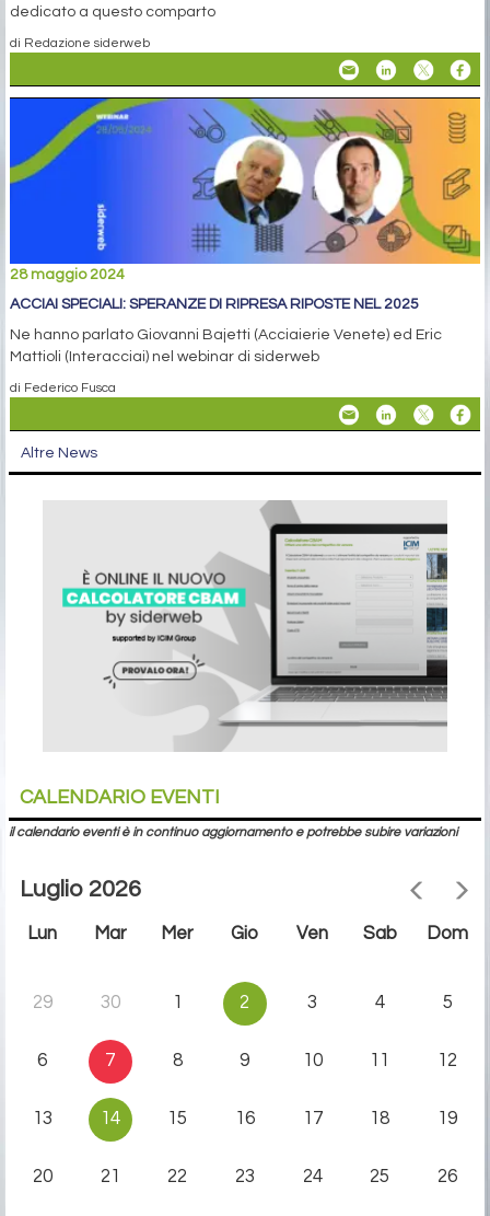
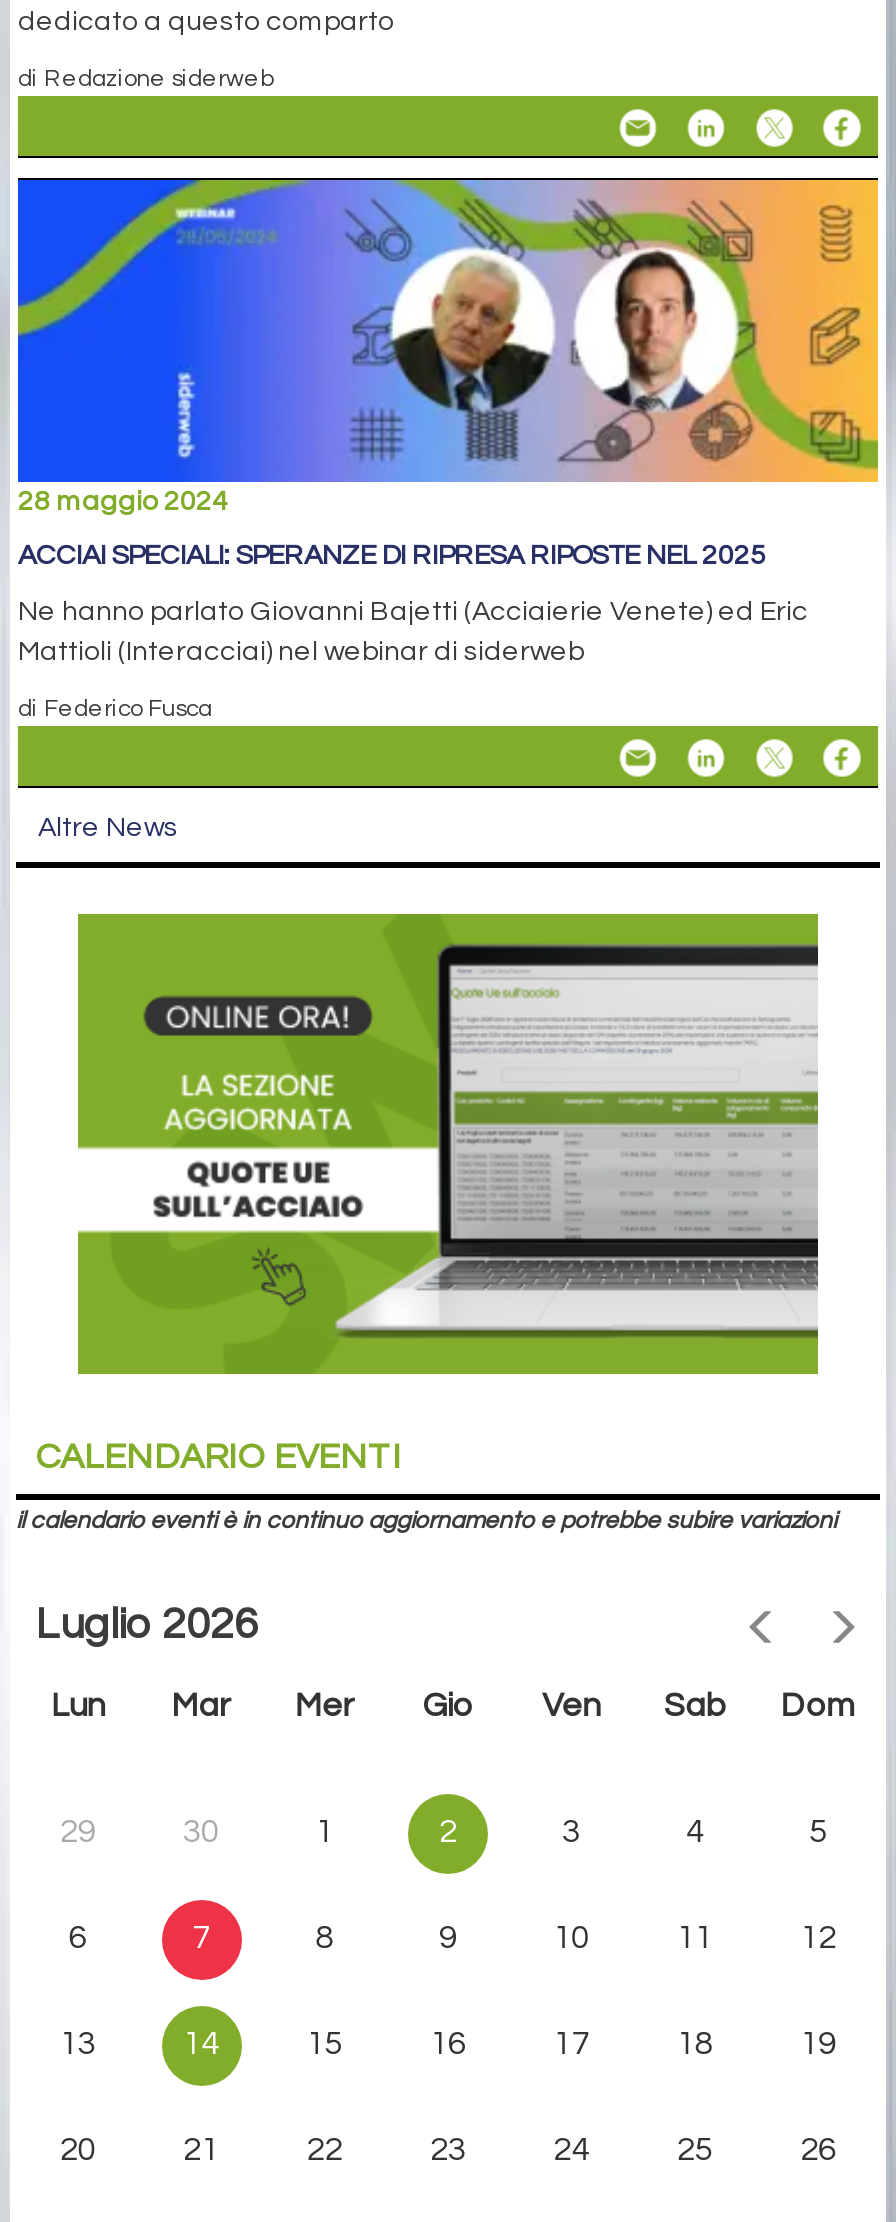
- [image]
+ [image]
